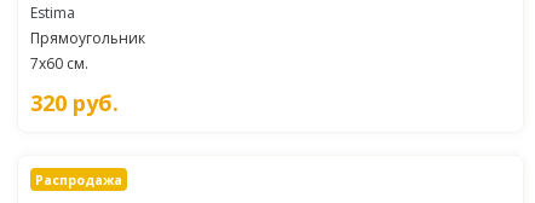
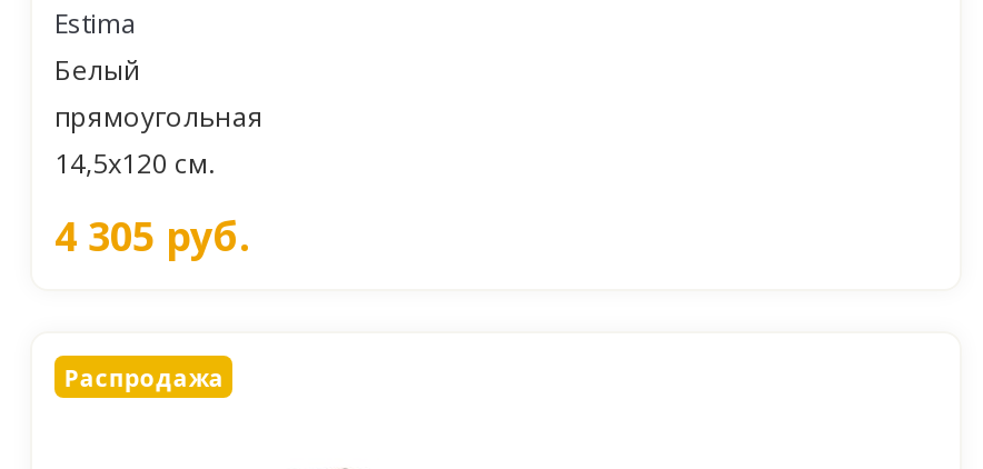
- Прямоугольник
- 7x60 см.
+ Белый
+ прямоугольная
+ 14,5x120 см.

- 320 руб.
+ 4 305 руб.
